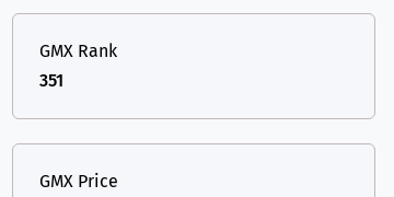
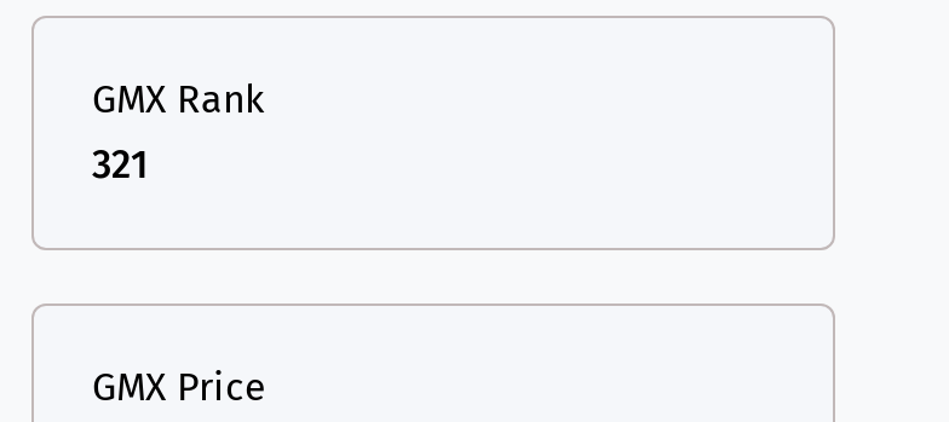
- 351
+ 321
